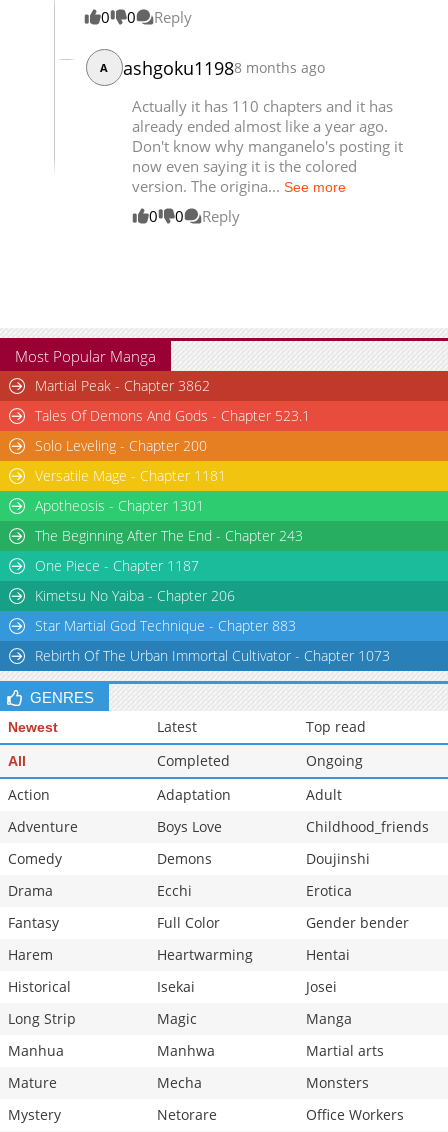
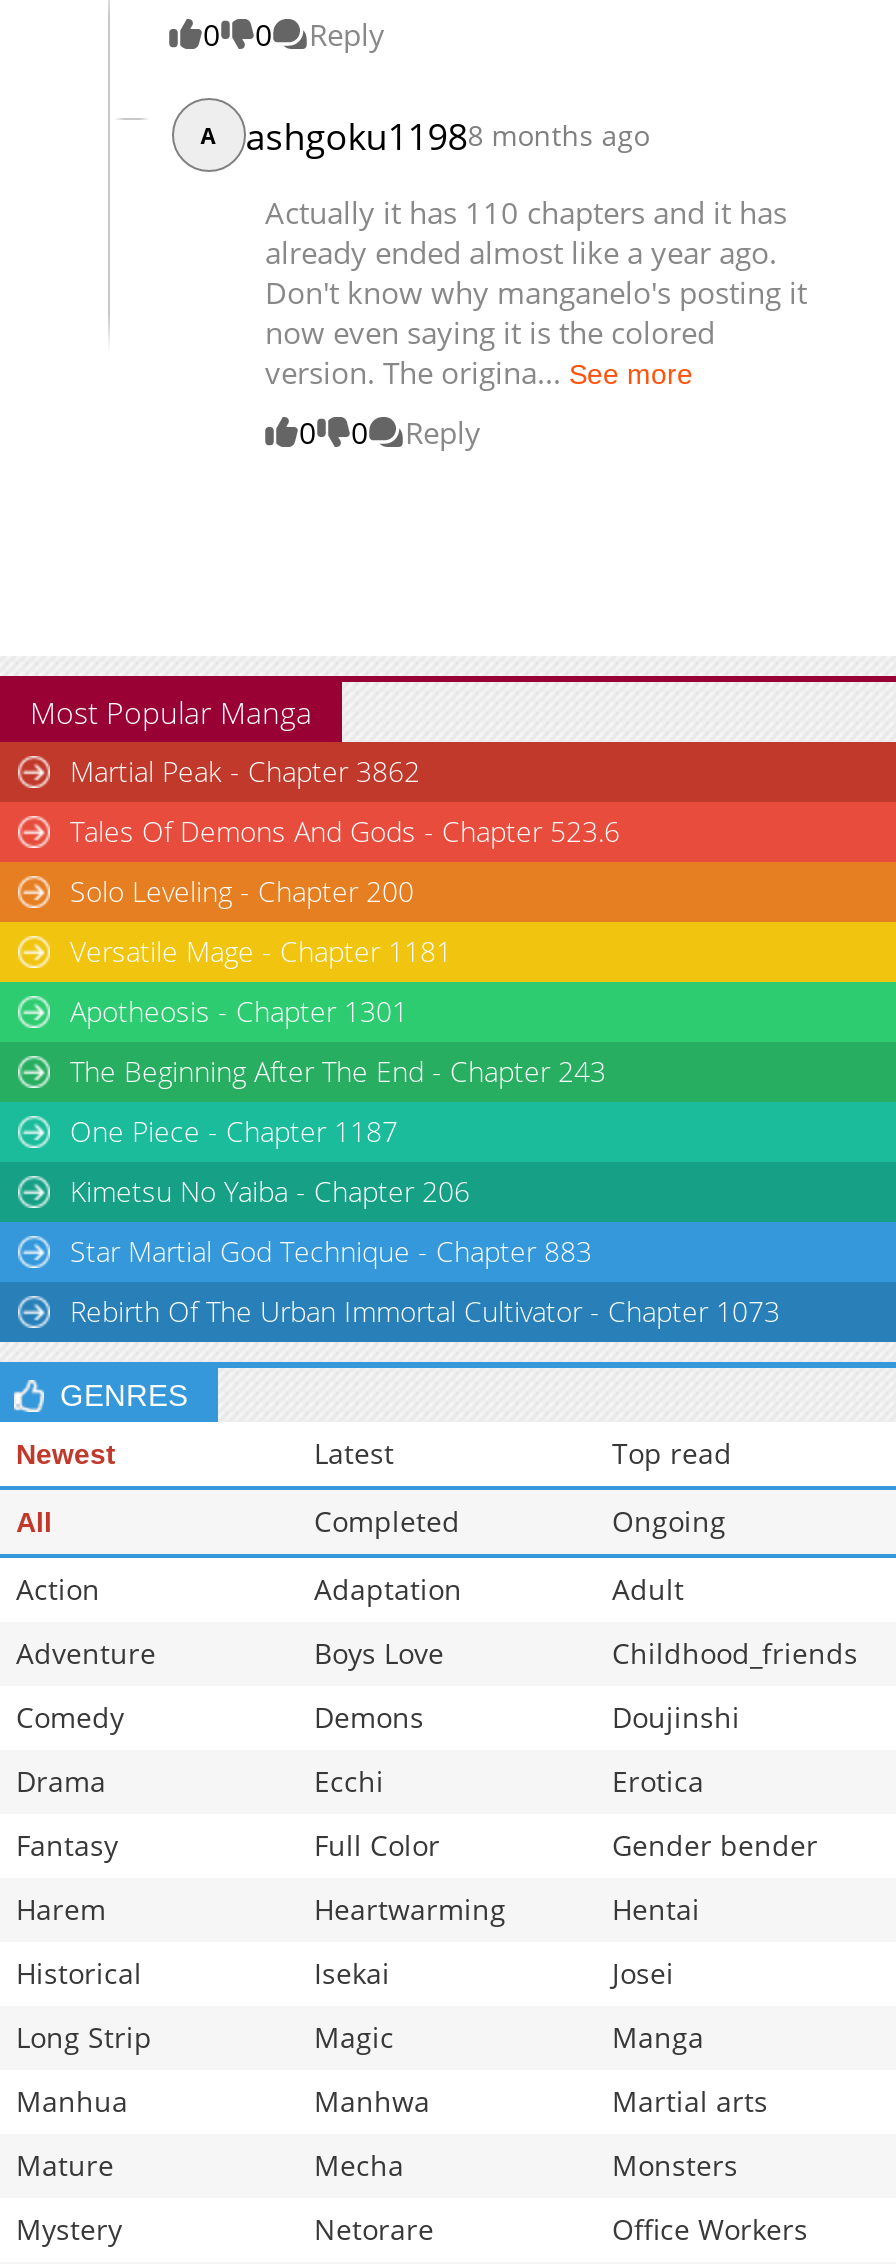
- Tales Of Demons And Gods - Chapter 523.1
+ Tales Of Demons And Gods - Chapter 523.6
